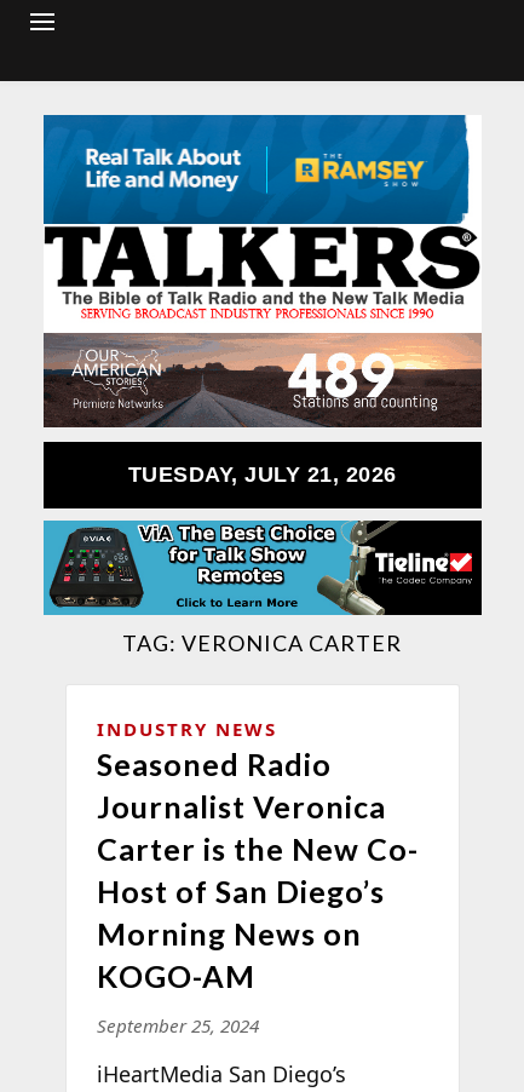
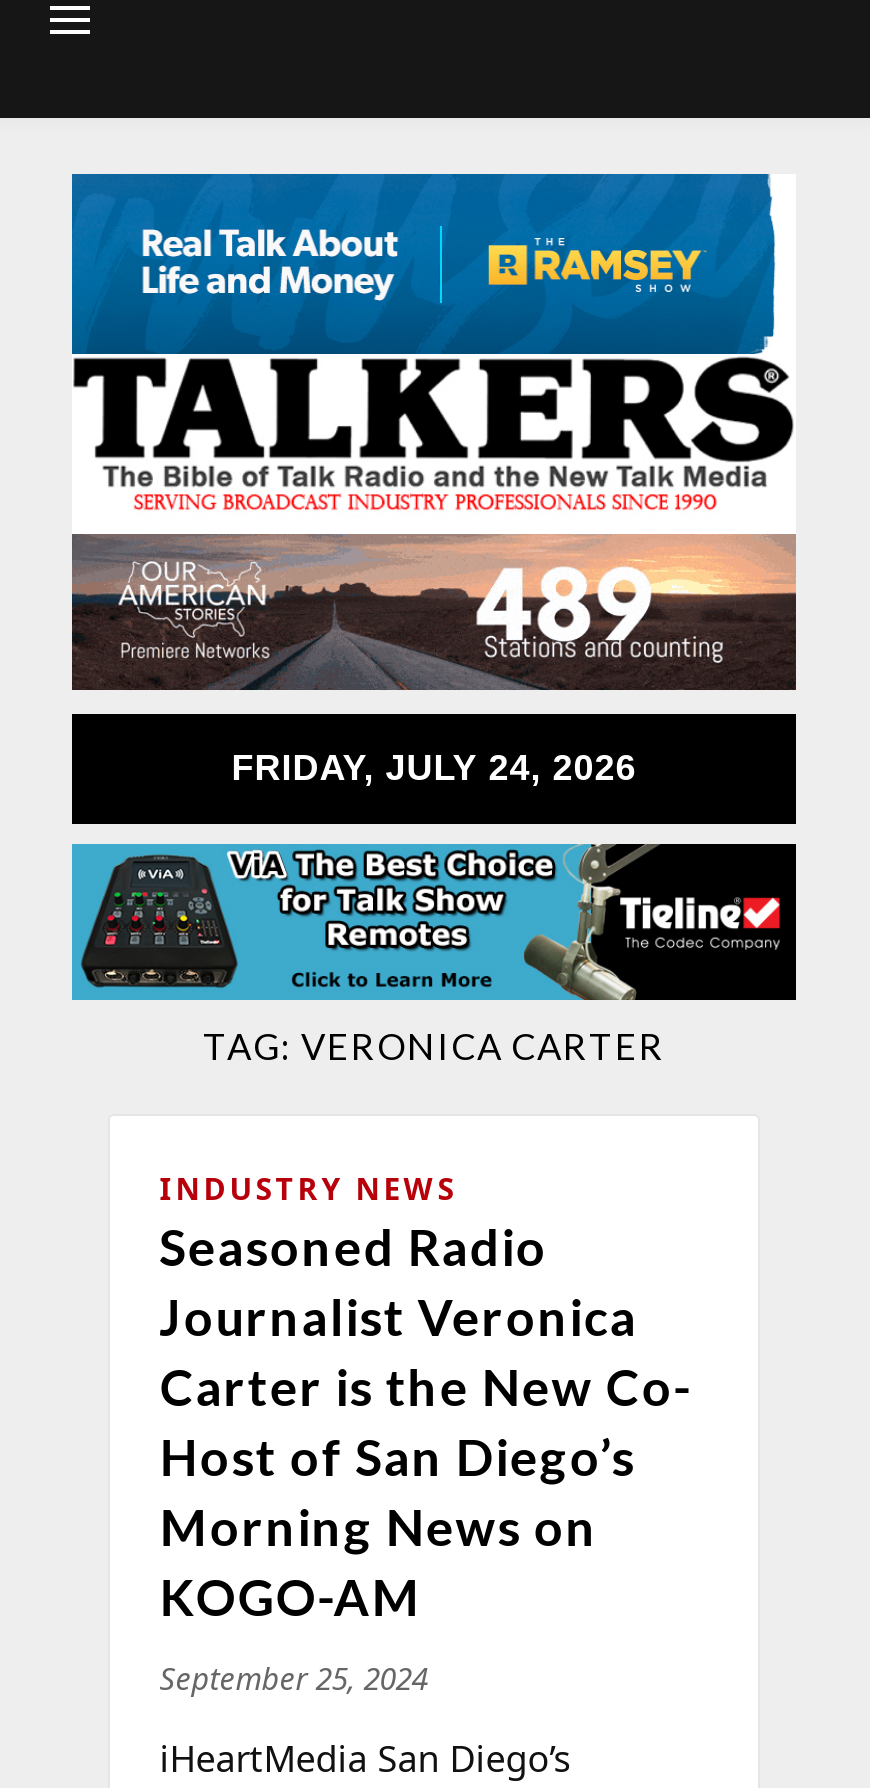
- TUESDAY, JULY 21, 2026
+ FRIDAY, JULY 24, 2026
